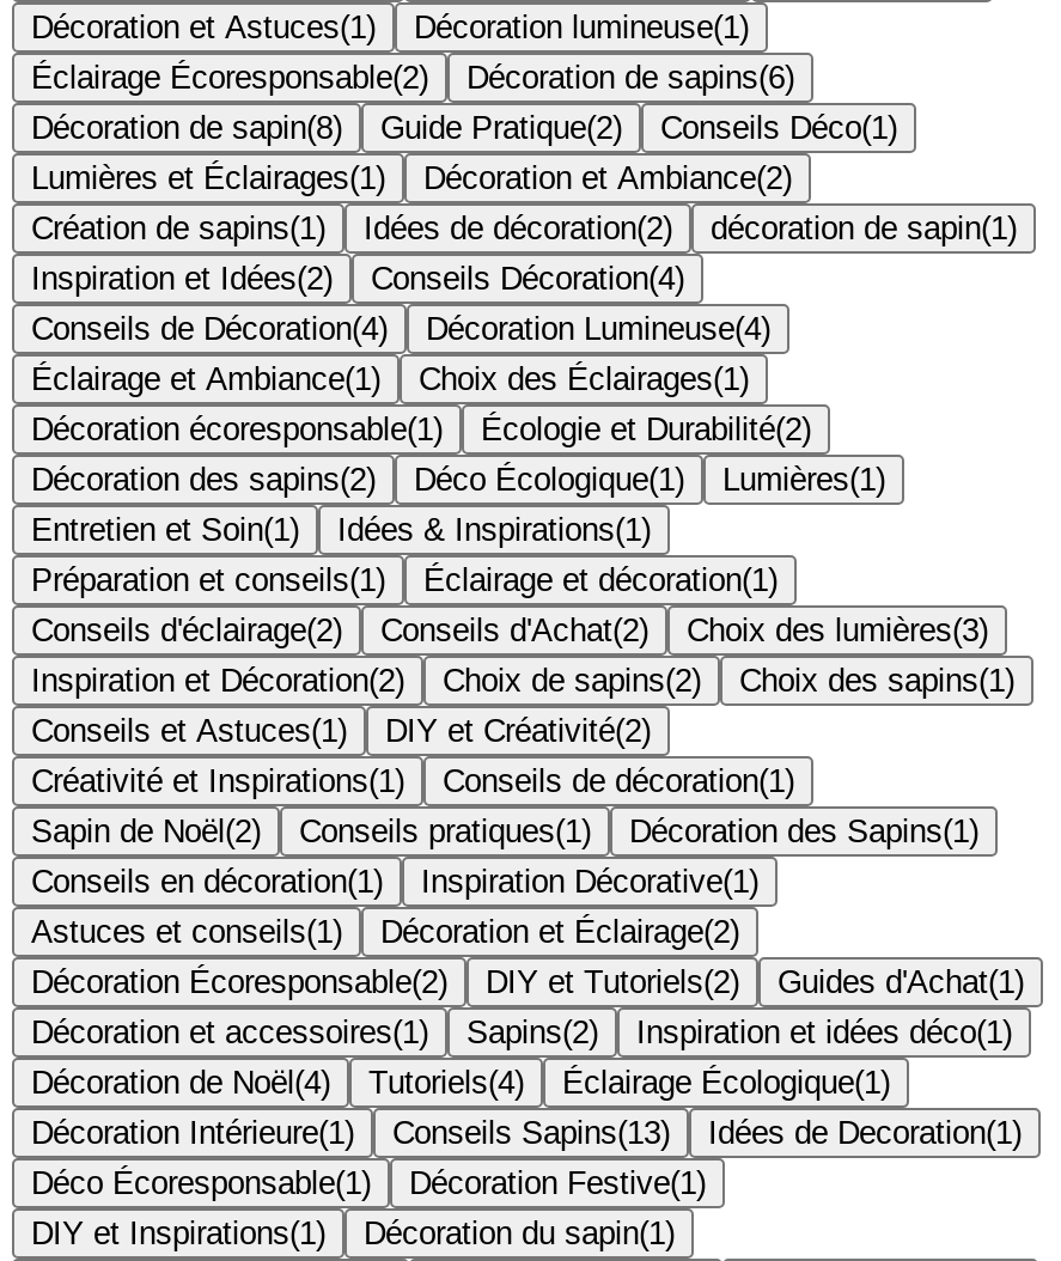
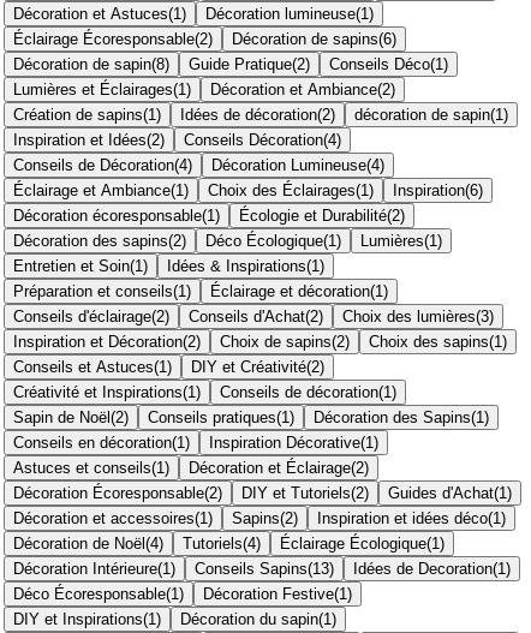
+ Inspiration(6)
